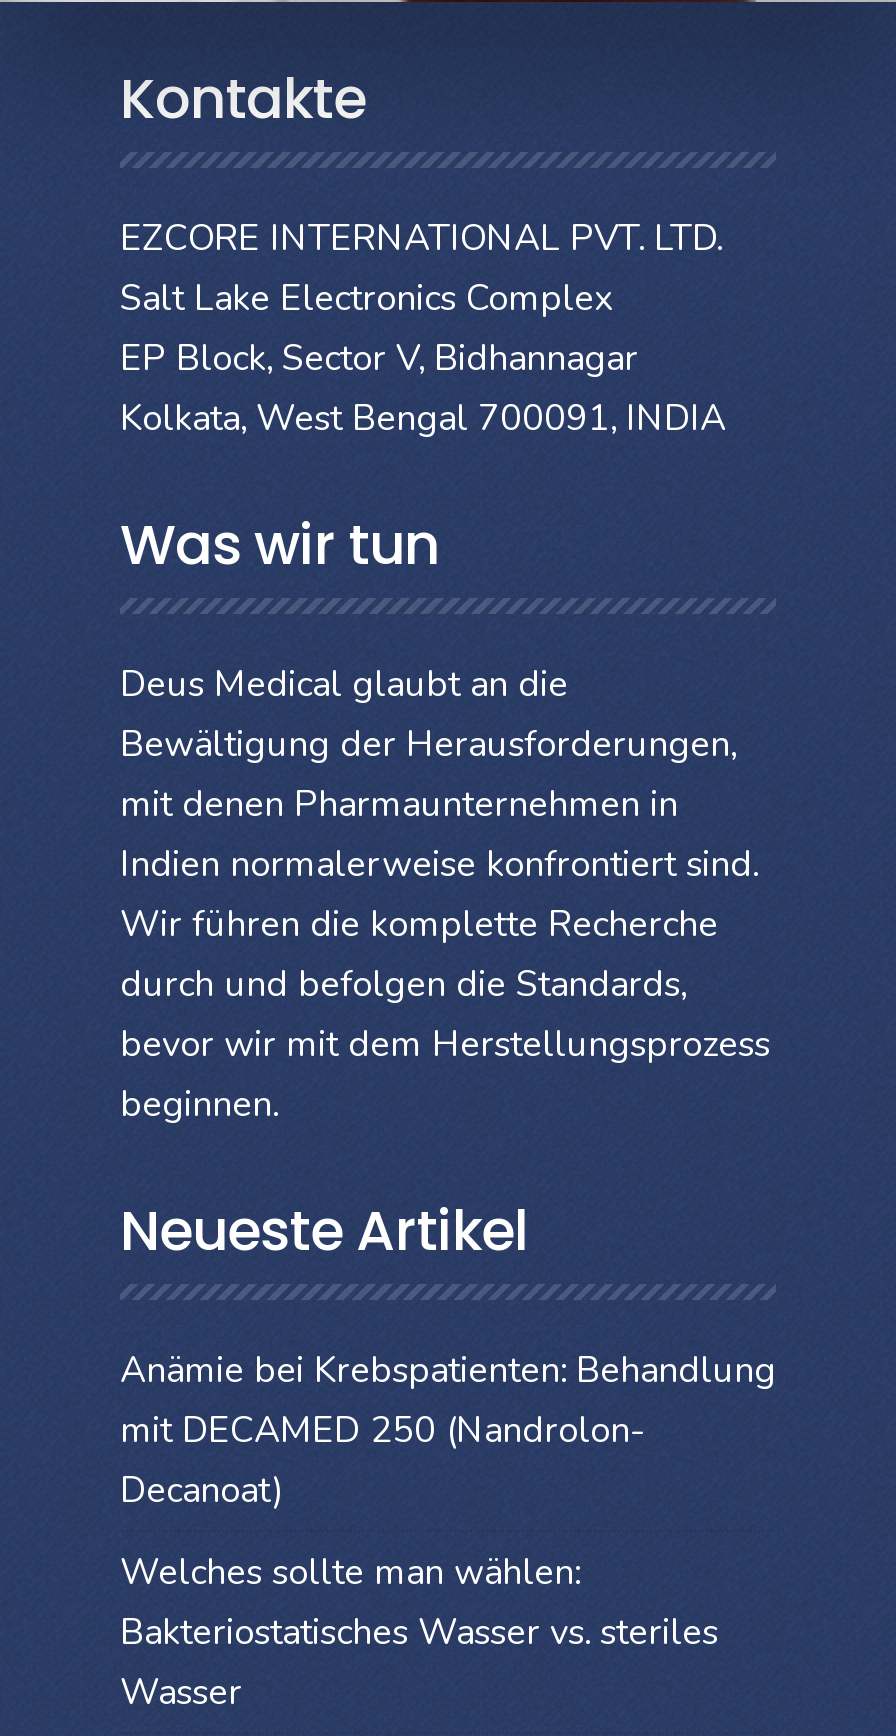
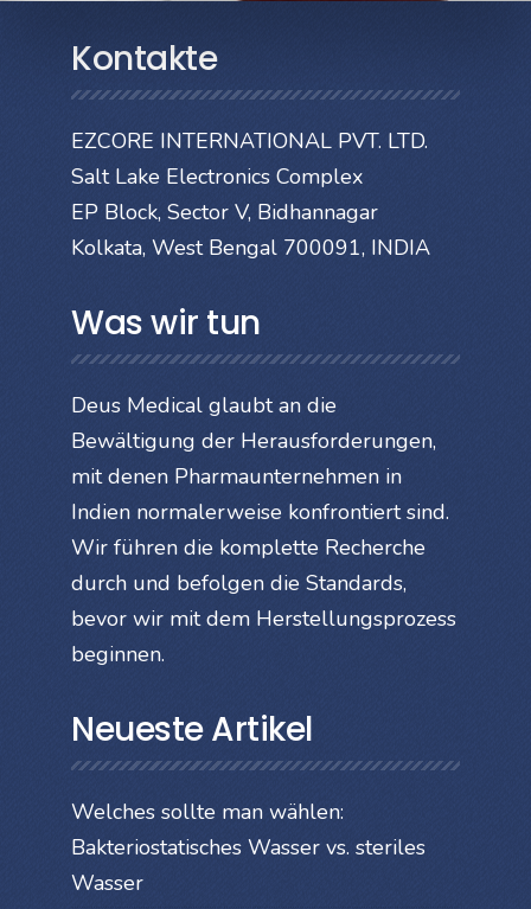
- Anämie bei Krebspatienten: Behandlung
- mit DECAMED 250 (Nandrolon-
- Decanoat)
